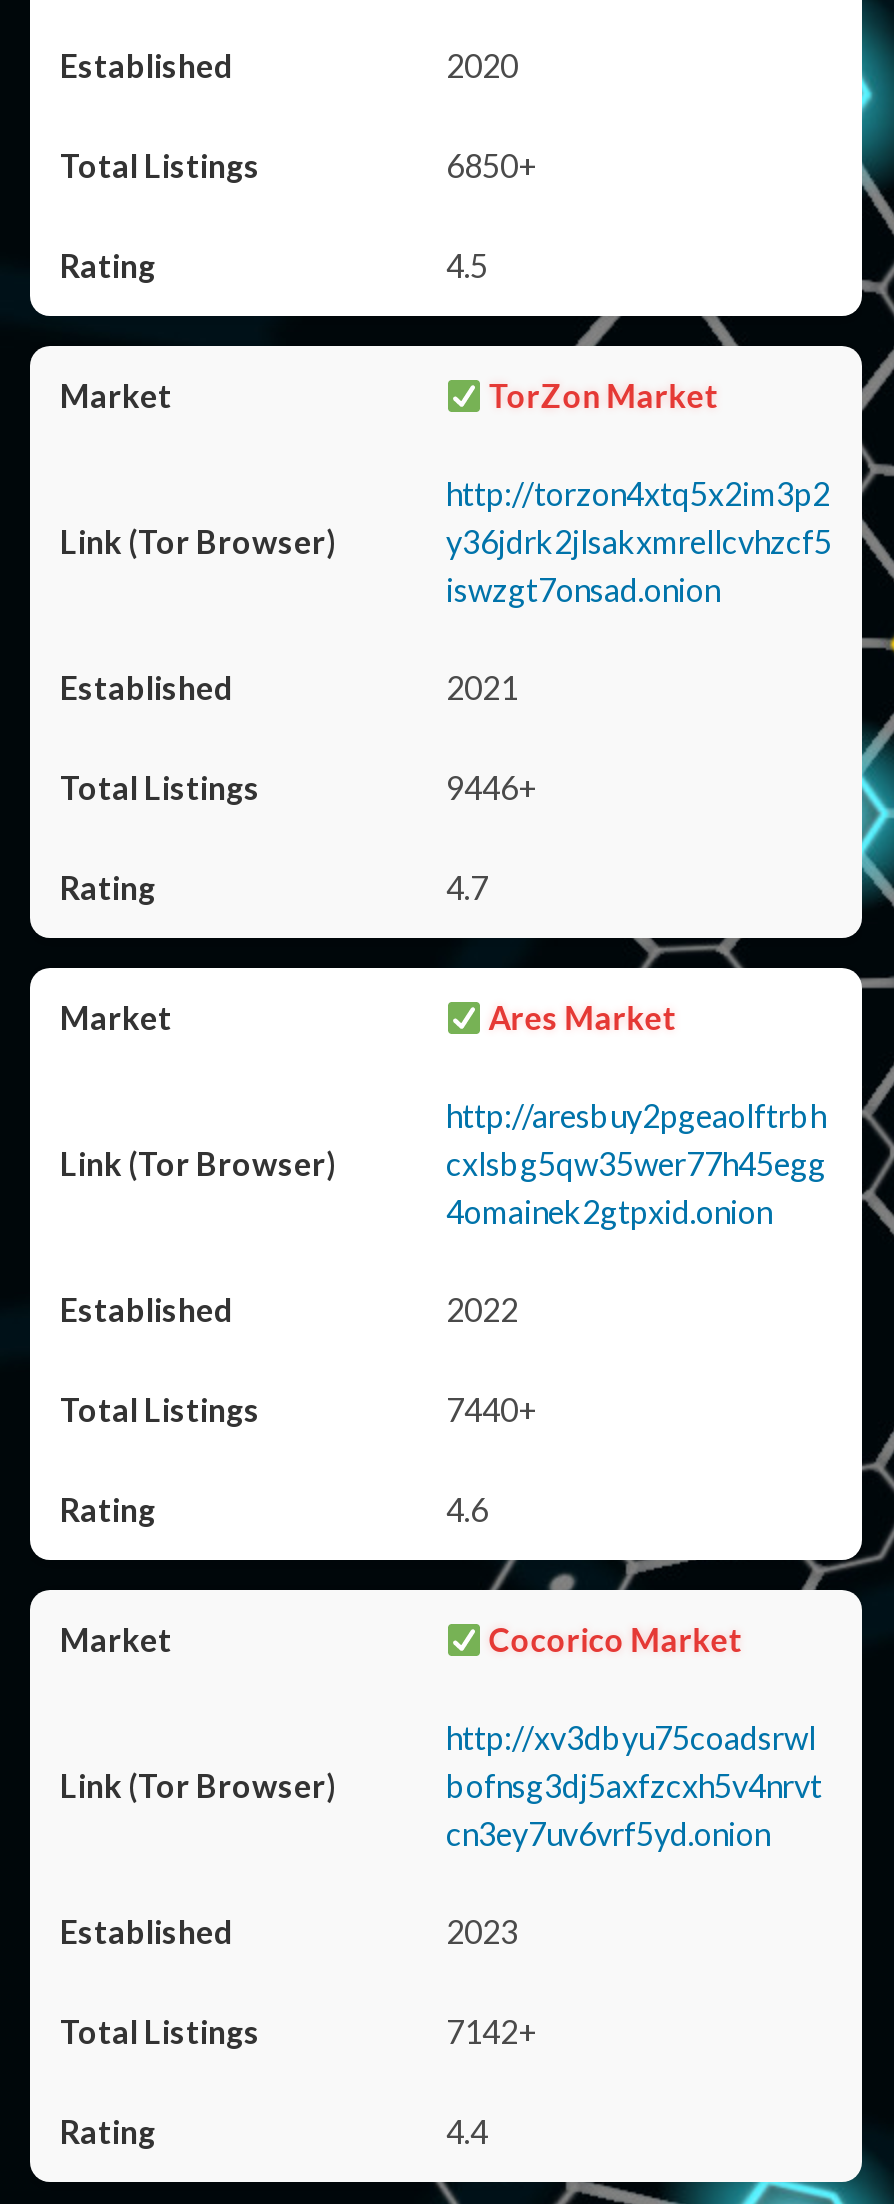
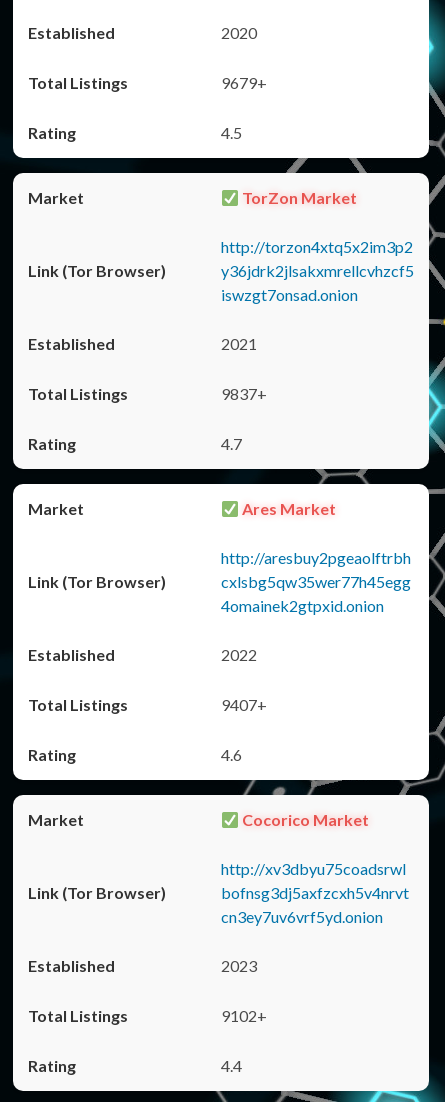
- 6850+
+ 9679+

- 9446+
+ 9837+

- 7440+
+ 9407+

- 7142+
+ 9102+
